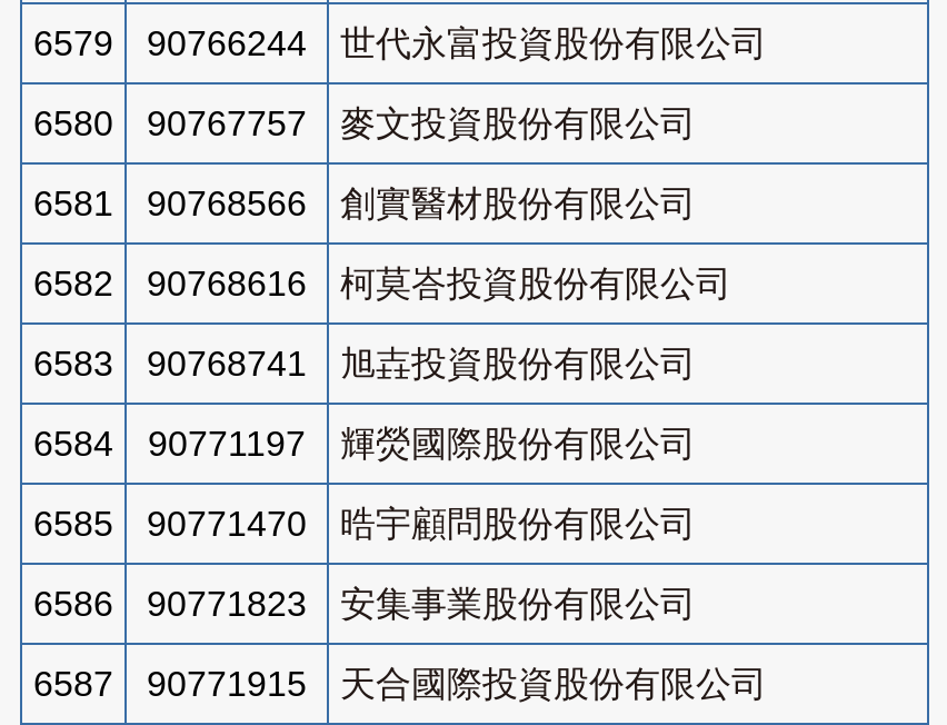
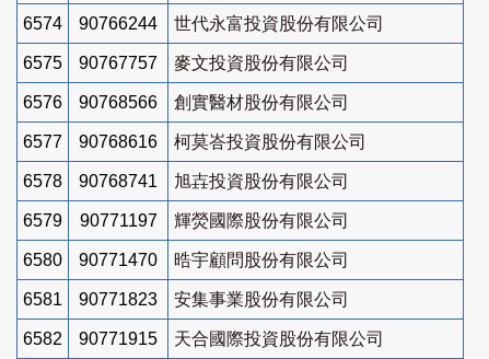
- 6579 90766244 世代永富投資股份有限公司
+ 6574 90766244 世代永富投資股份有限公司

- 6580 90767757 麥文投資股份有限公司
+ 6575 90767757 麥文投資股份有限公司

- 6581 90768566 創實醫材股份有限公司
+ 6576 90768566 創實醫材股份有限公司

- 6582 90768616 柯莫峇投資股份有限公司
+ 6577 90768616 柯莫峇投資股份有限公司

- 6583 90768741 旭壵投資股份有限公司
+ 6578 90768741 旭壵投資股份有限公司

- 6584 90771197 輝熒國際股份有限公司
+ 6579 90771197 輝熒國際股份有限公司

- 6585 90771470 晧宇顧問股份有限公司
+ 6580 90771470 晧宇顧問股份有限公司

- 6586 90771823 安集事業股份有限公司
+ 6581 90771823 安集事業股份有限公司

- 6587 90771915 天合國際投資股份有限公司
+ 6582 90771915 天合國際投資股份有限公司
